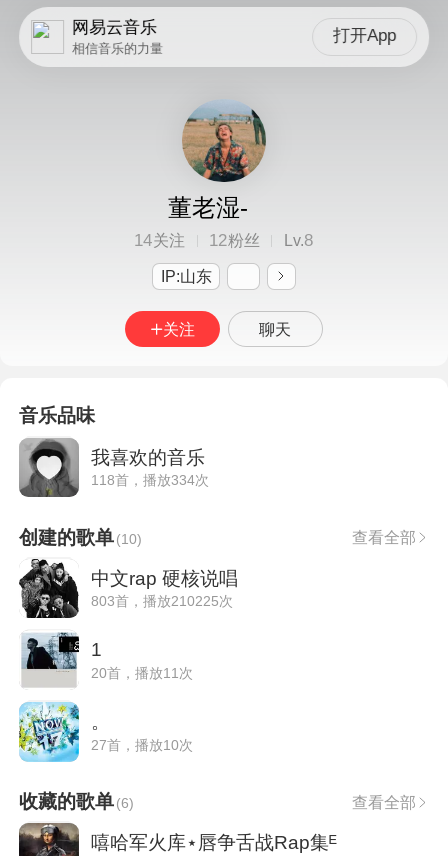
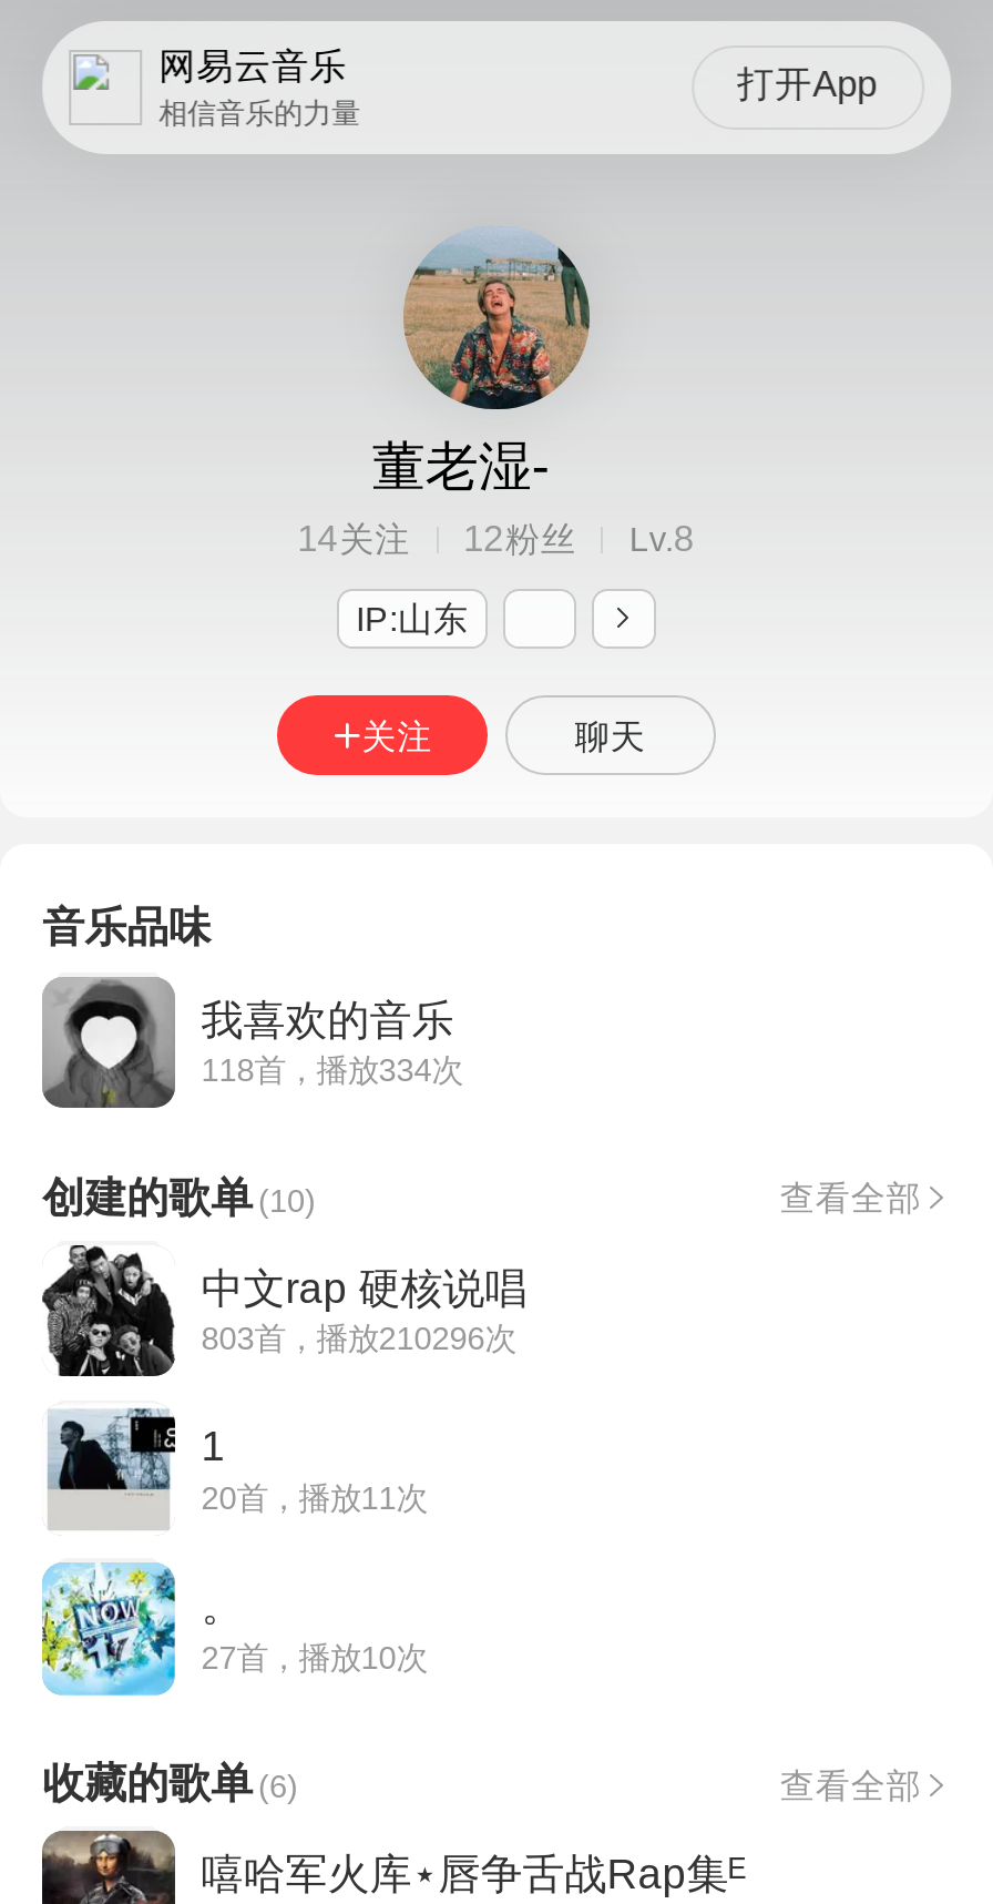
- 803首，播放210225次
+ 803首，播放210296次
